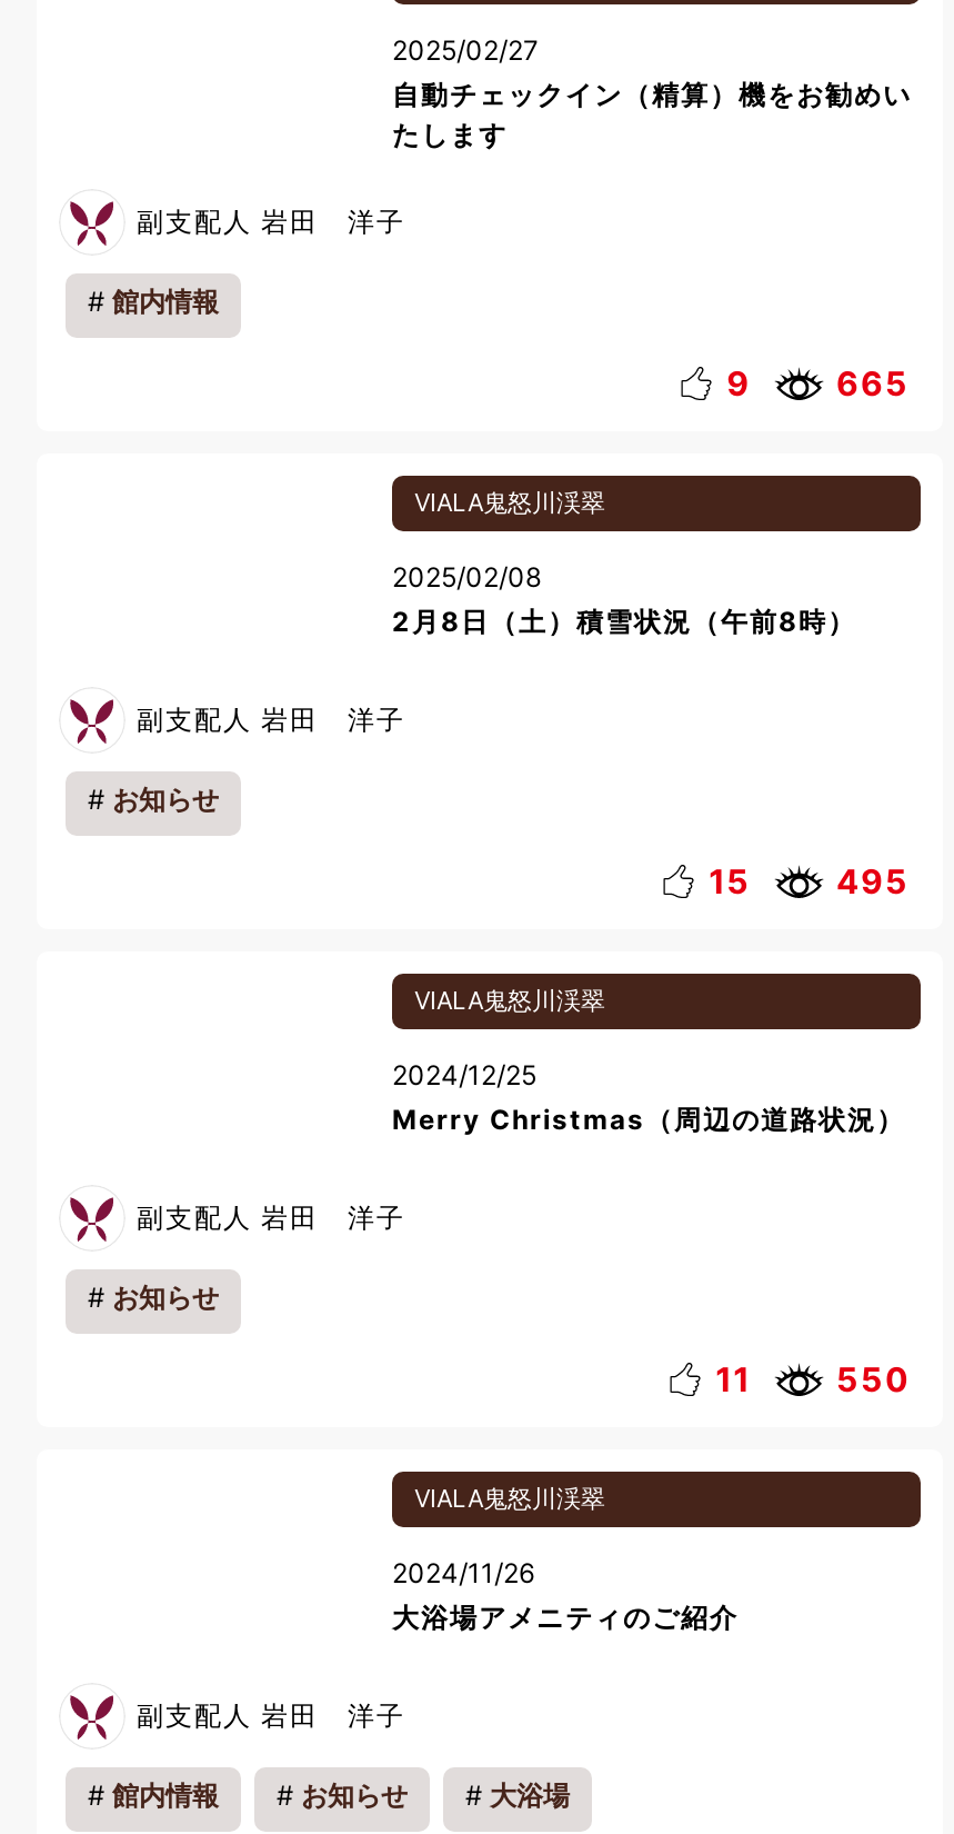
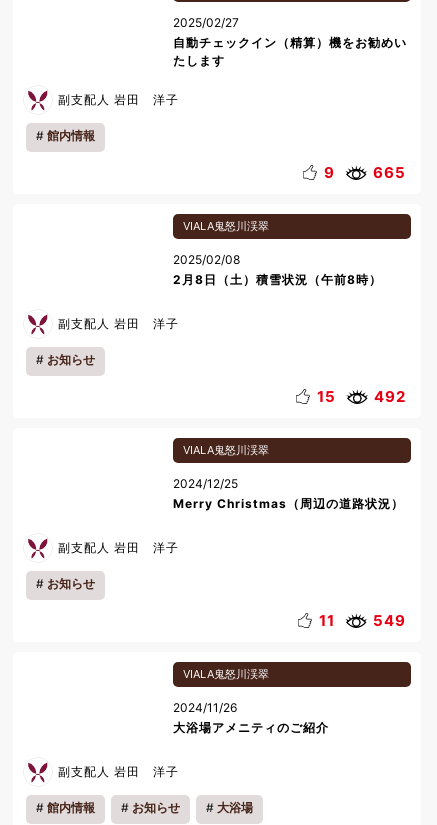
- 495
+ 492

- 550
+ 549
